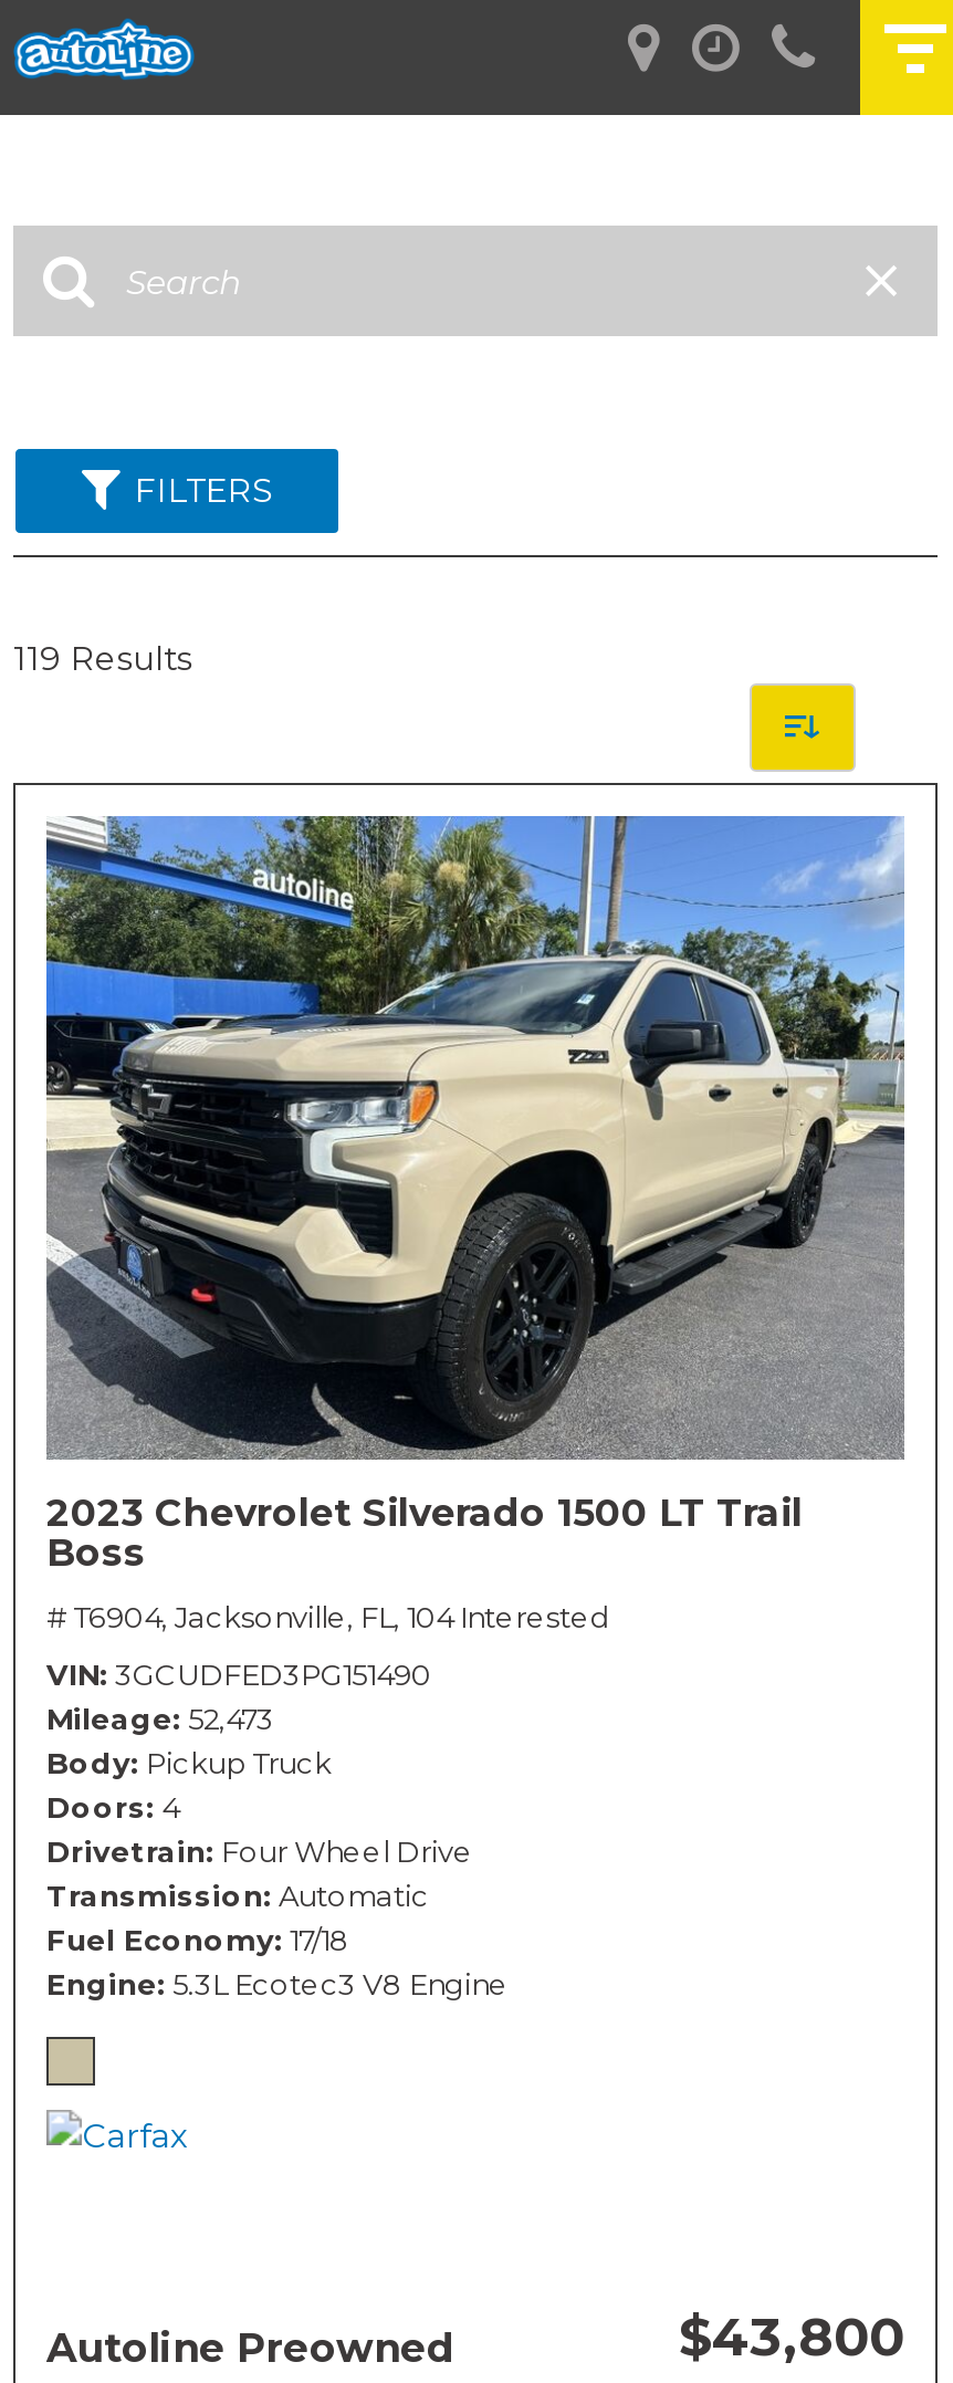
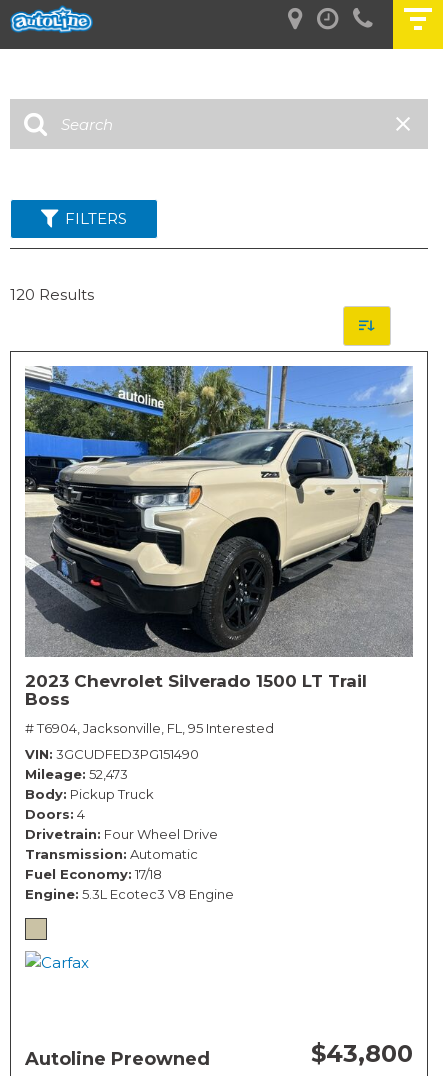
- 119 Results
+ 120 Results

- # T6904, Jacksonville, FL, 104 Interested
+ # T6904, Jacksonville, FL, 95 Interested
